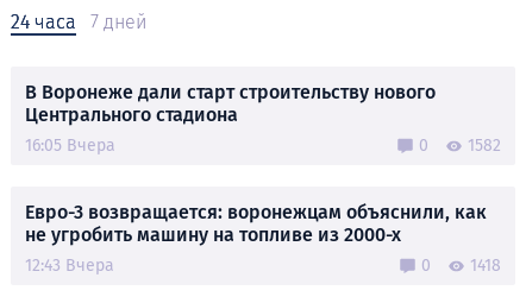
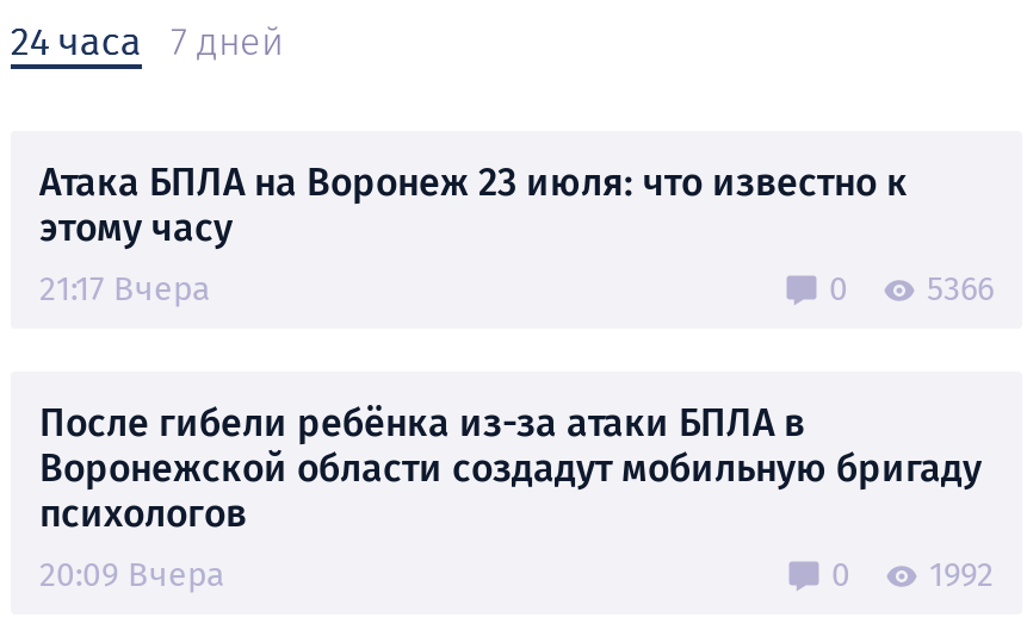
- В Воронеже дали старт строительству нового
- Центрального стадиона
- 16:05 Вчера
+ Атака БПЛА на Воронеж 23 июля: что известно к
+ этому часу
+ 21:17 Вчера

- 0 1582
+ 0 5366

- Евро-3 возвращается: воронежцам объяснили, как
- не угробить машину на топливе из 2000-х
- 12:43 Вчера
+ После гибели ребёнка из-за атаки БПЛА в
+ Воронежской области создадут мобильную бригаду
+ психологов
+ 20:09 Вчера

- 0 1418
+ 0 1992
